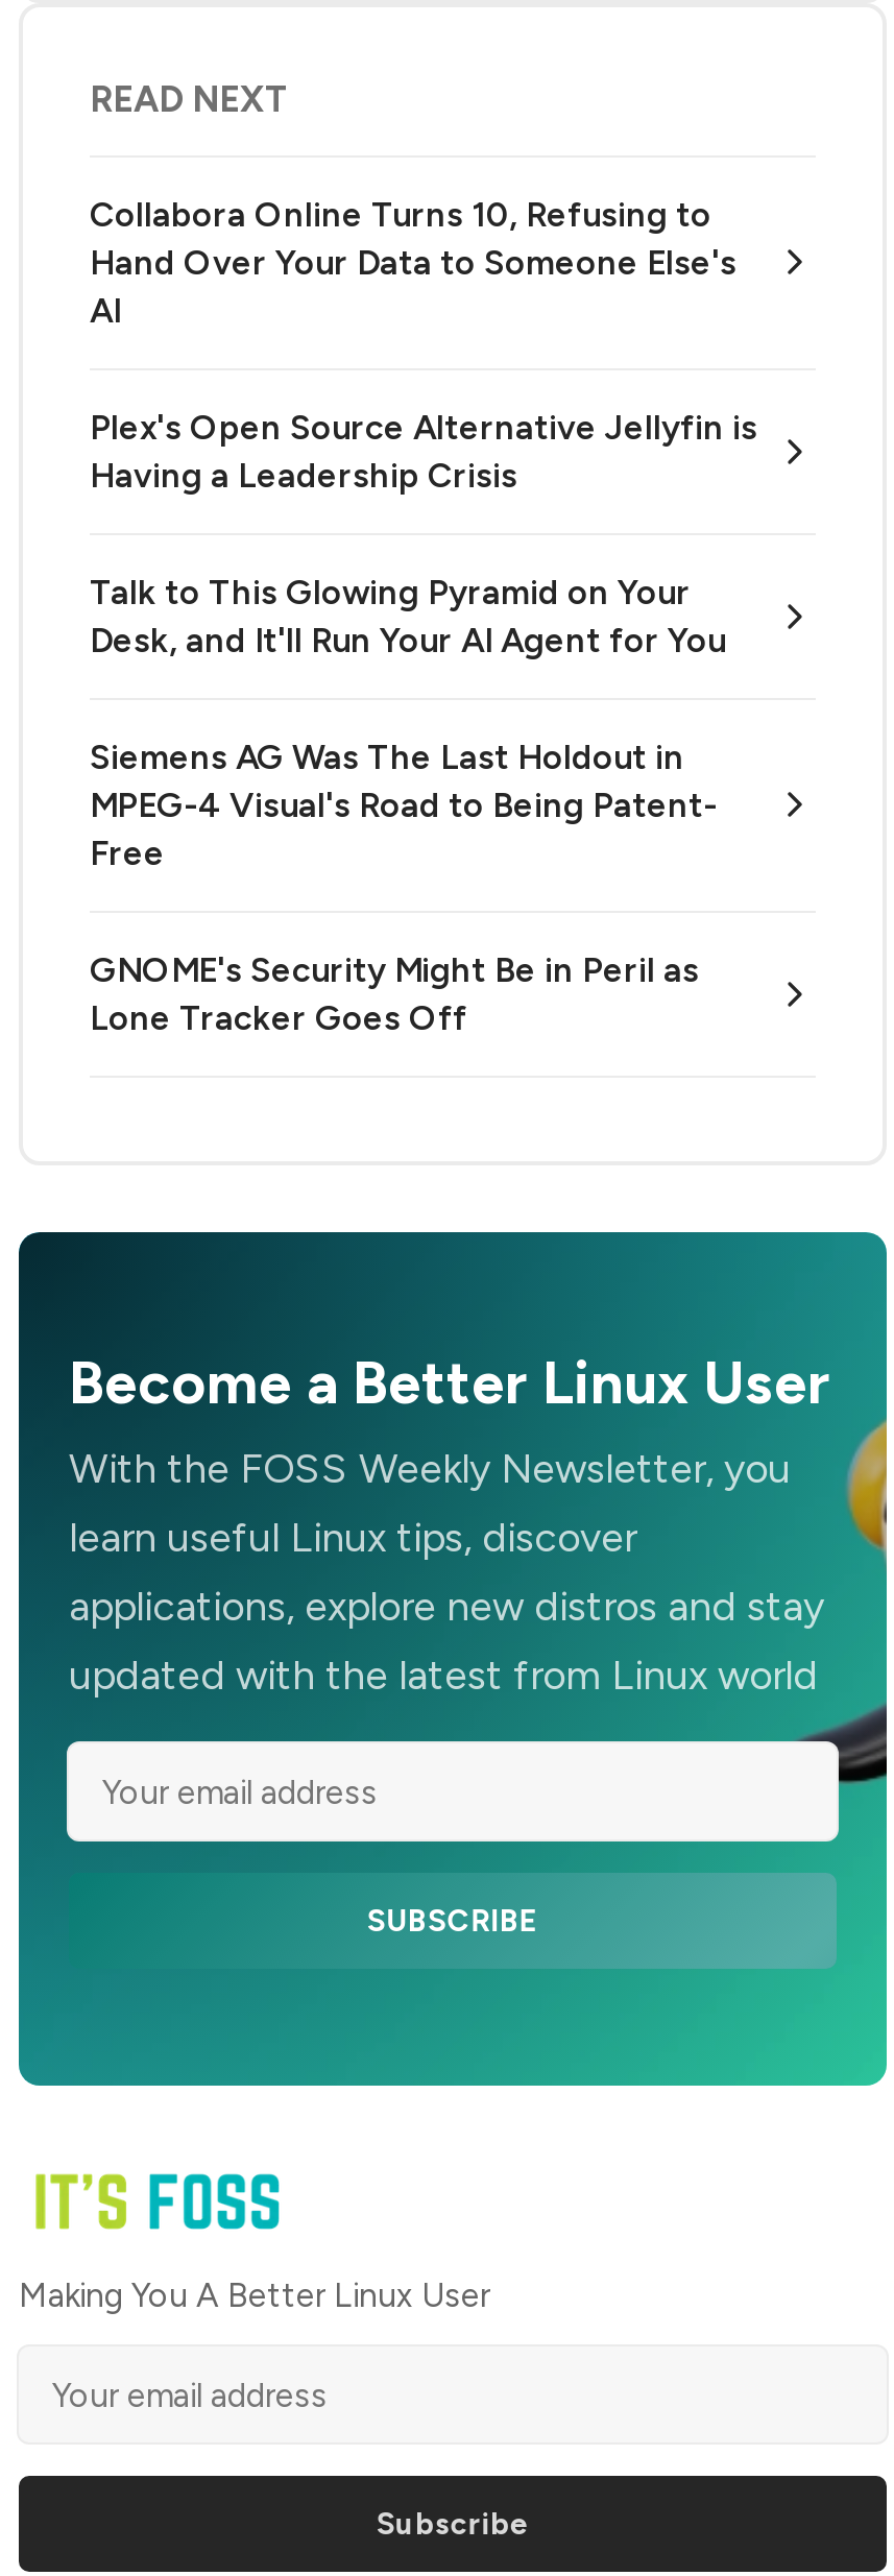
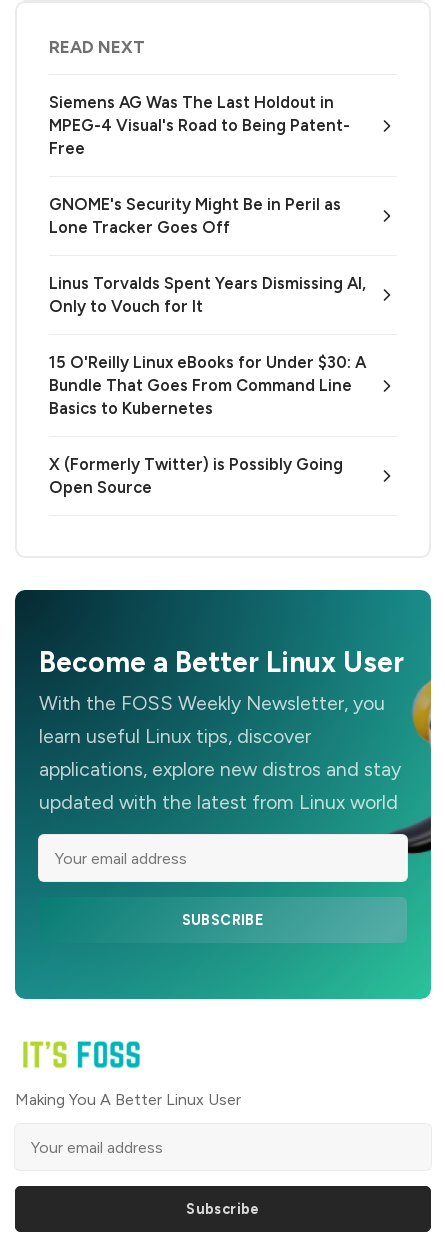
- Collabora Online Turns 10, Refusing to
- Hand Over Your Data to Someone Else's
- AI
- Plex's Open Source Alternative Jellyfin is
- Having a Leadership Crisis
- Talk to This Glowing Pyramid on Your
- Desk, and It'll Run Your AI Agent for You

moved up: Siemens AG Was The Last Holdout in | MPEG-4 Visual's Road to Being Patent- | Free | GNOME's Security Might Be in Peril as | Lone Tracker Goes Off

+ Linus Torvalds Spent Years Dismissing AI,
+ Only to Vouch for It
+ 15 O'Reilly Linux eBooks for Under $30: A
+ Bundle That Goes From Command Line
+ Basics to Kubernetes
+ X (Formerly Twitter) is Possibly Going
+ Open Source
